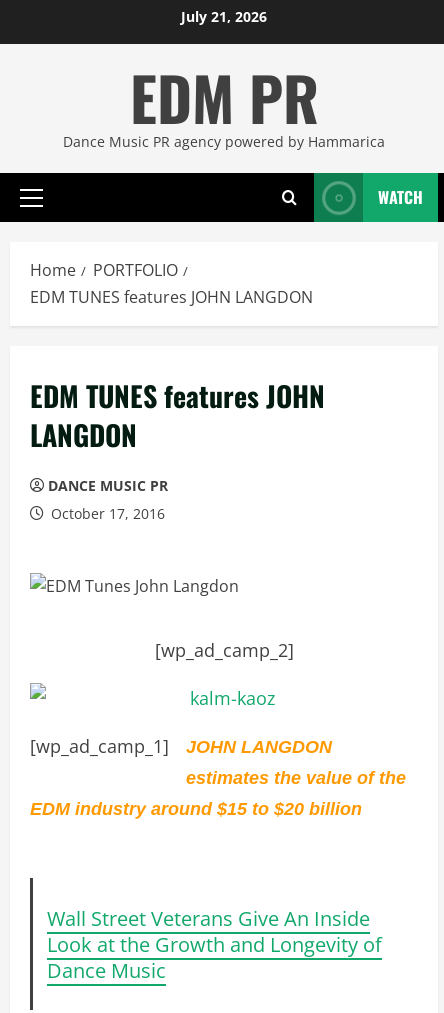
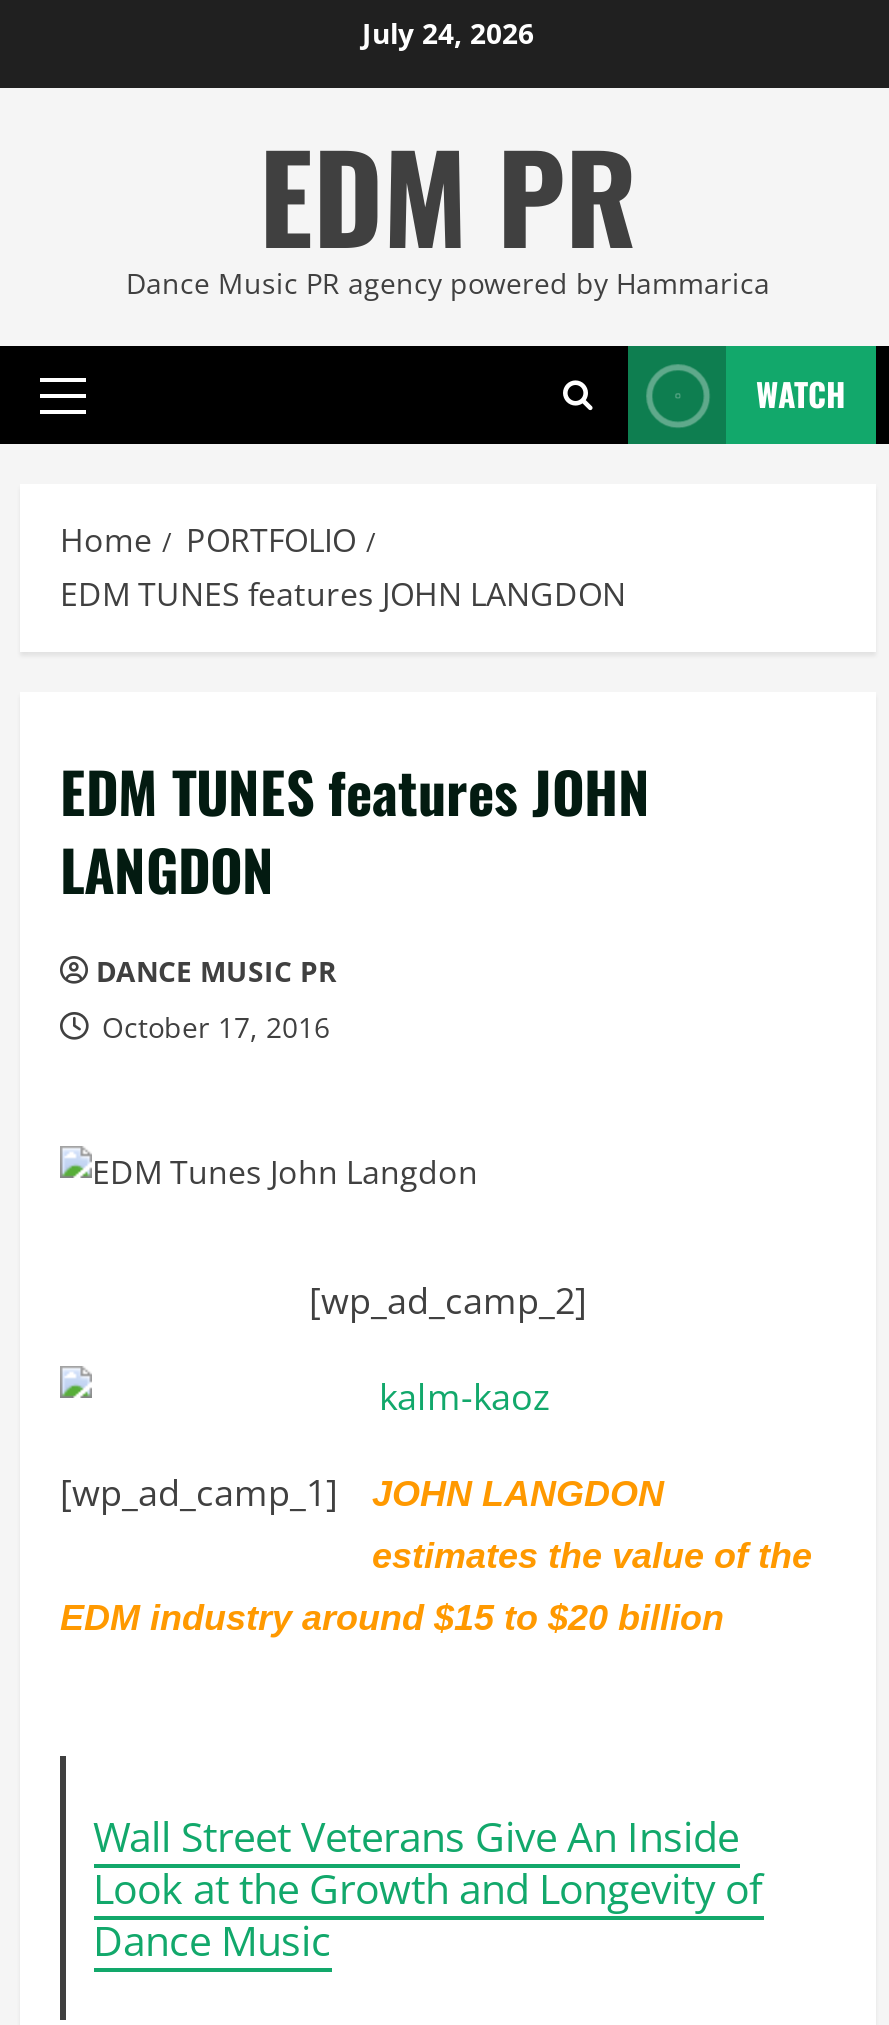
- July 21, 2026
+ July 24, 2026
